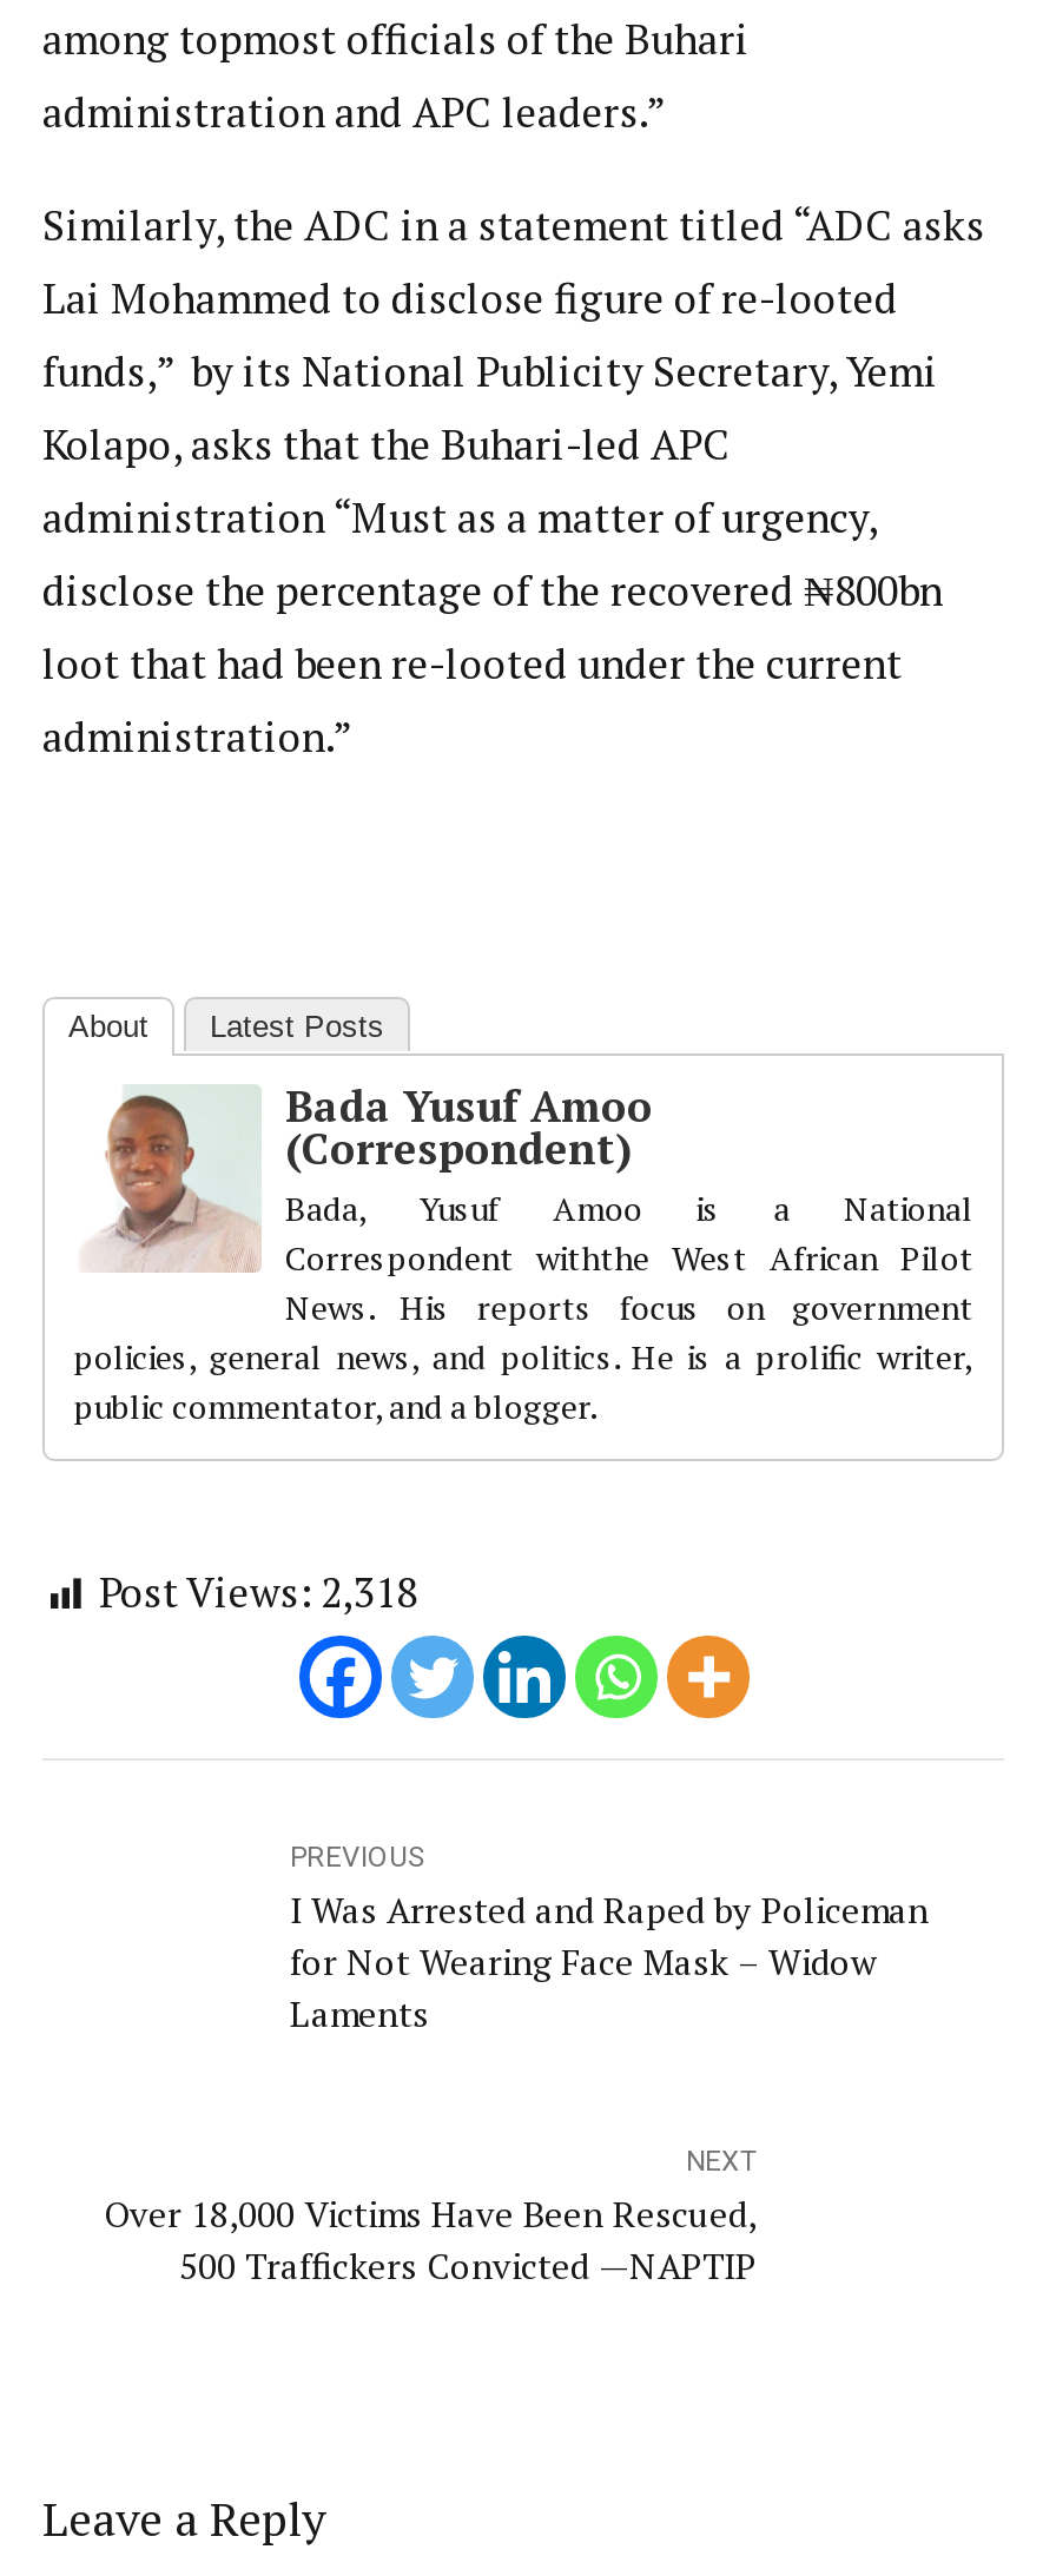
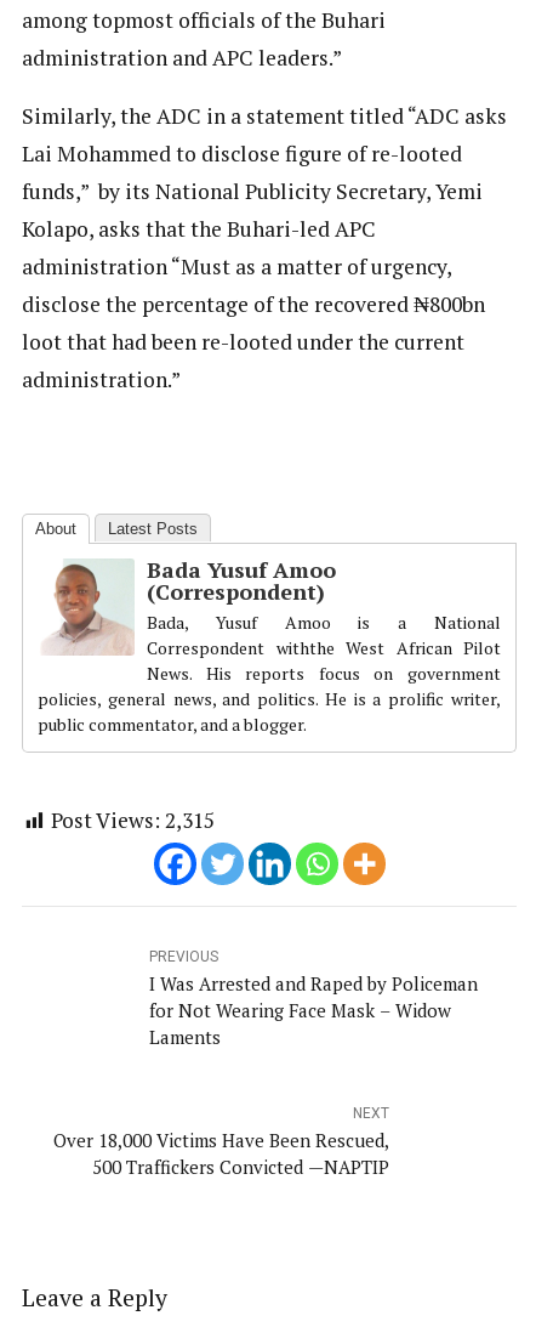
- Post Views: 2,318
+ Post Views: 2,315
